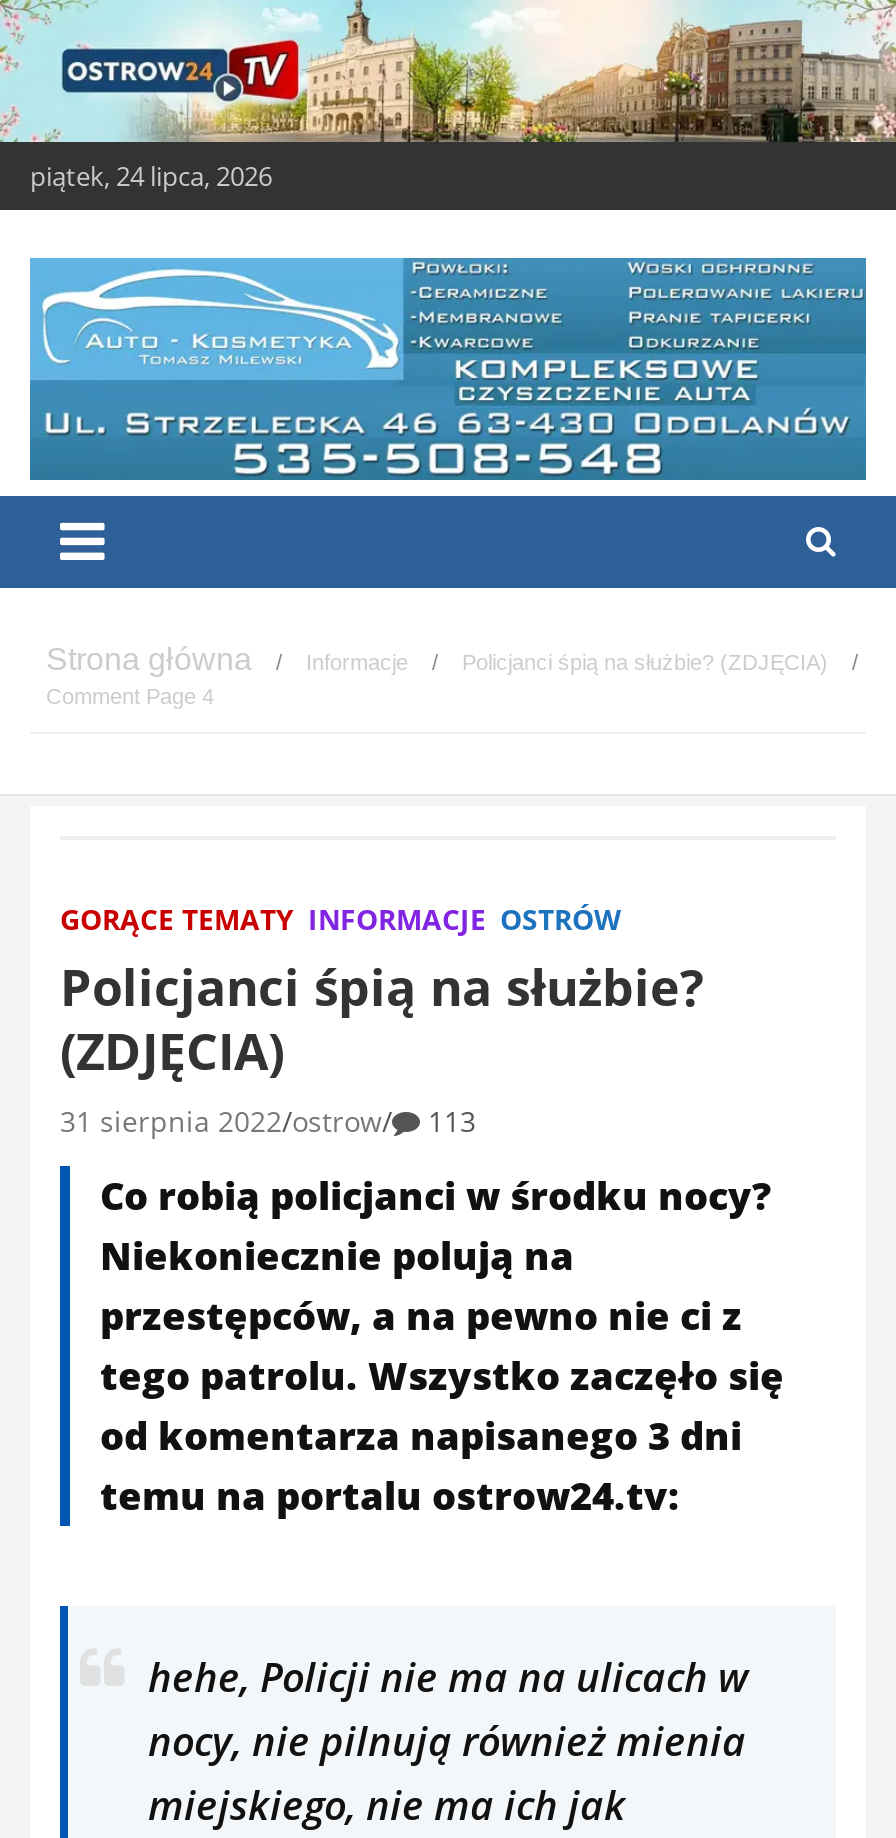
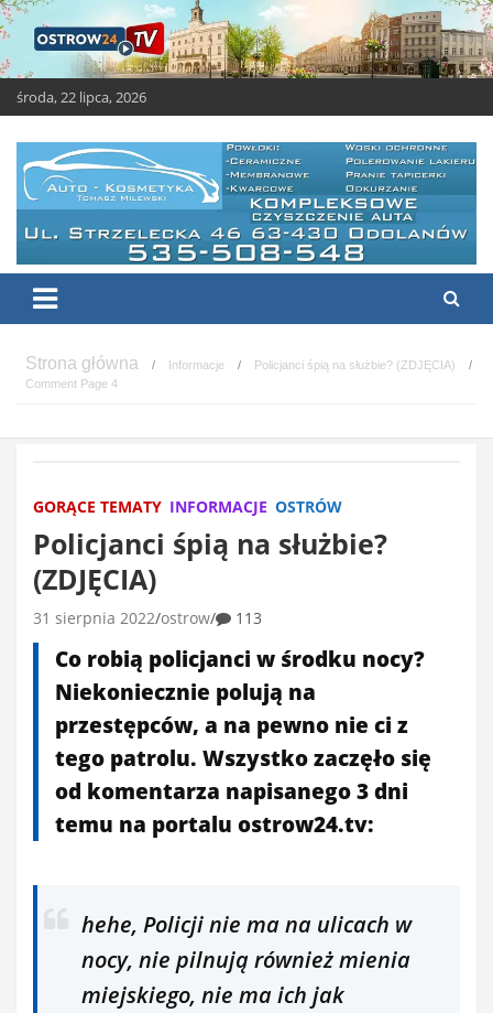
- piątek, 24 lipca, 2026
+ środa, 22 lipca, 2026
